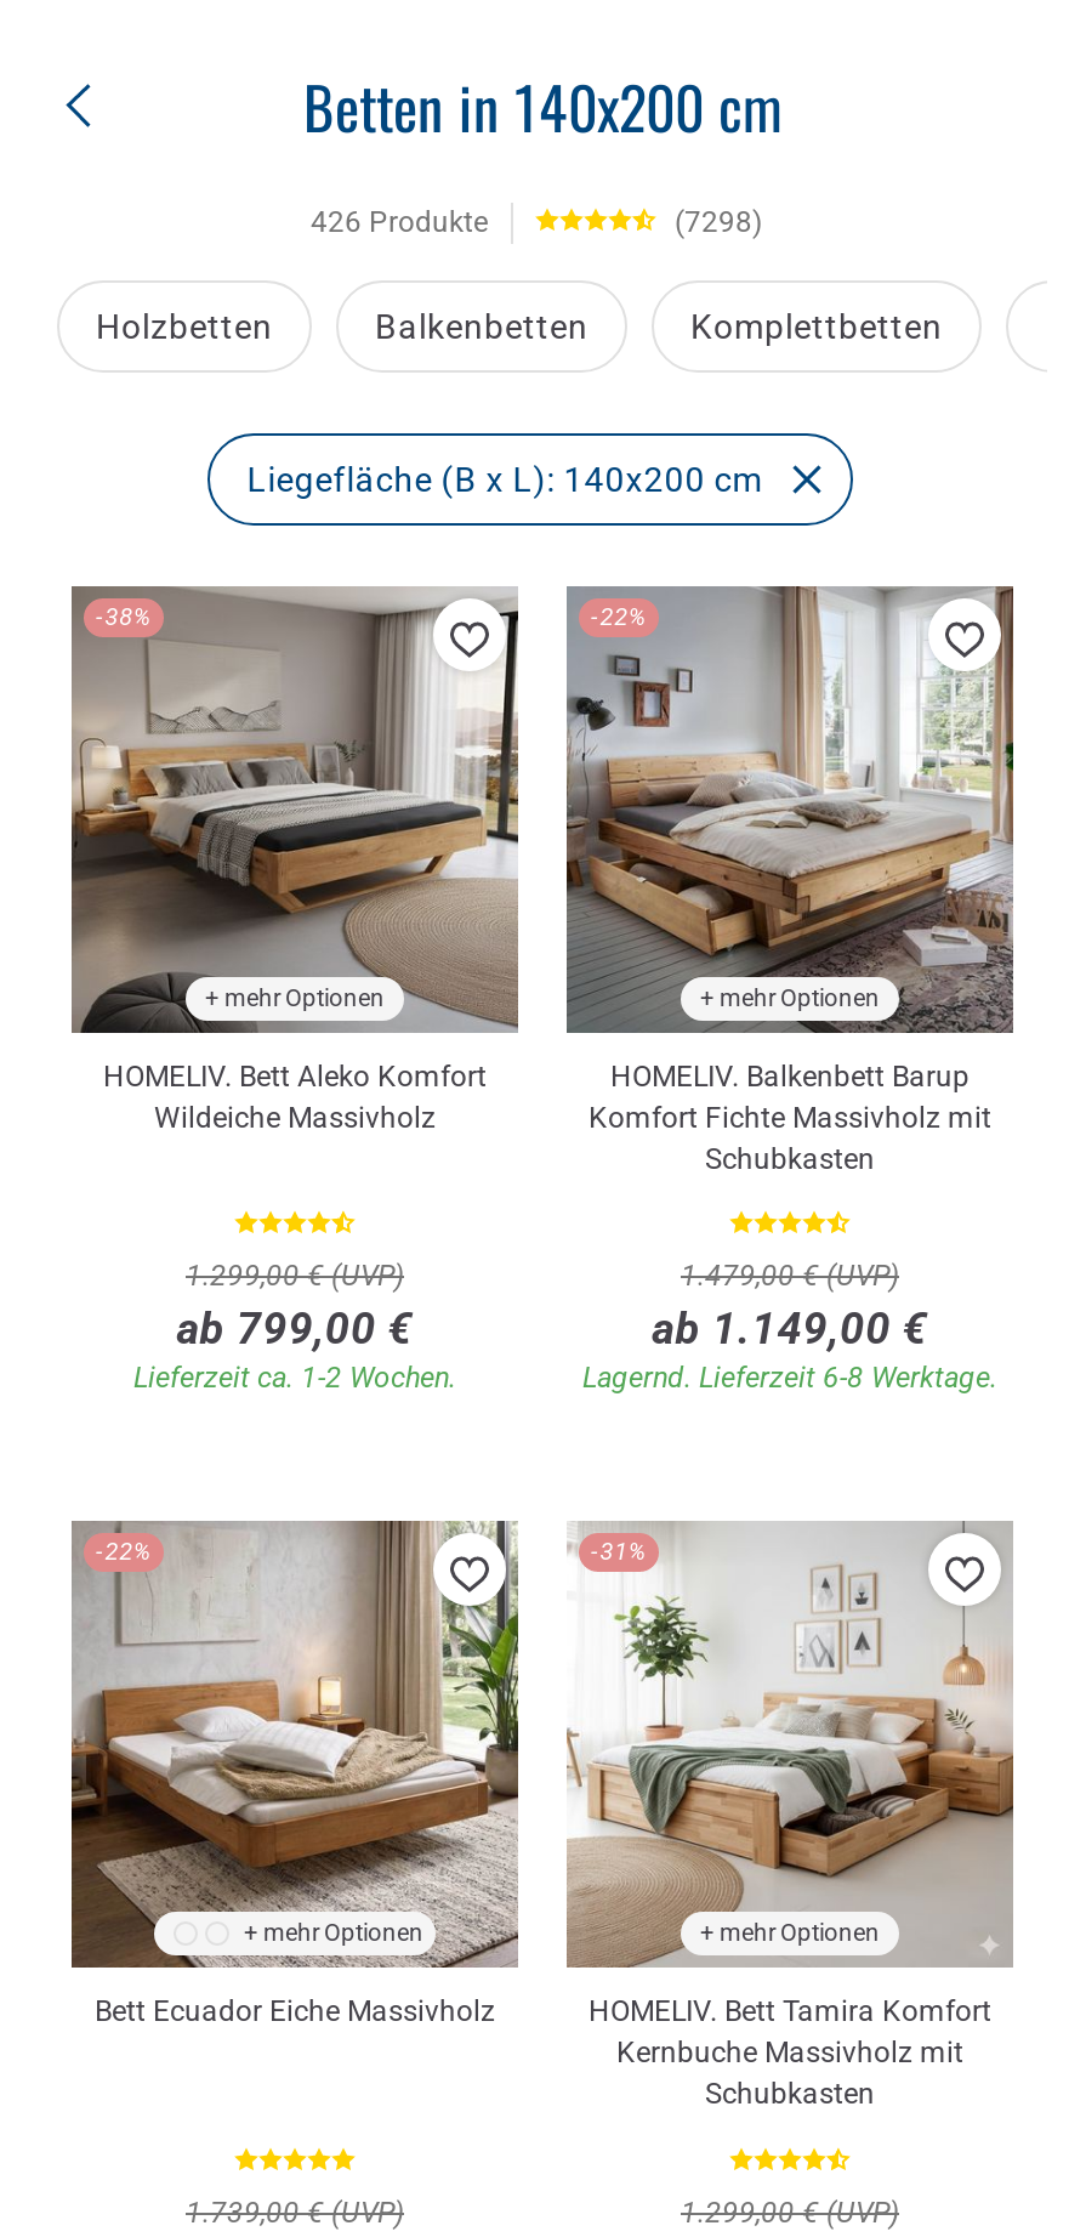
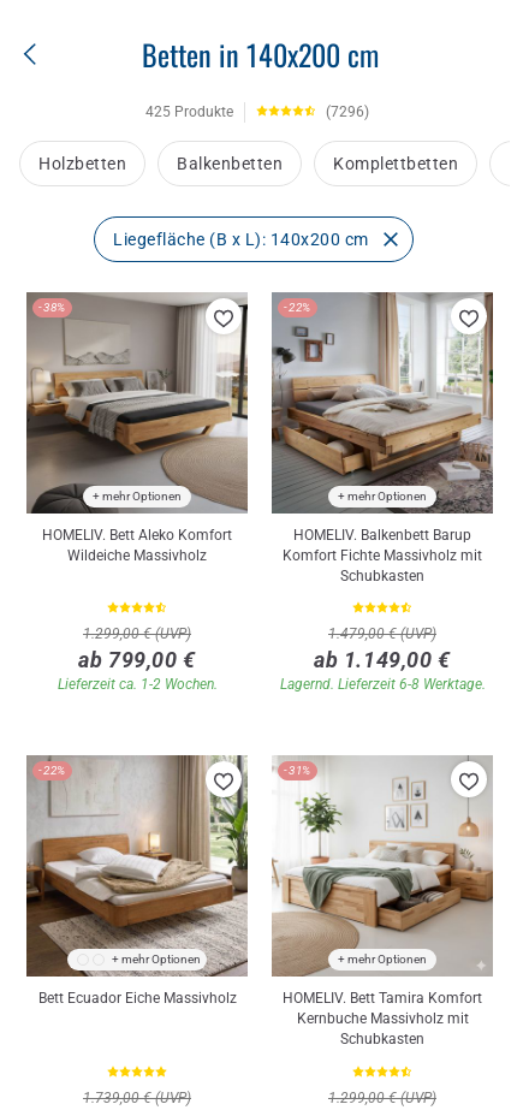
- 426 Produkte
+ 425 Produkte

- (7298)
+ (7296)
